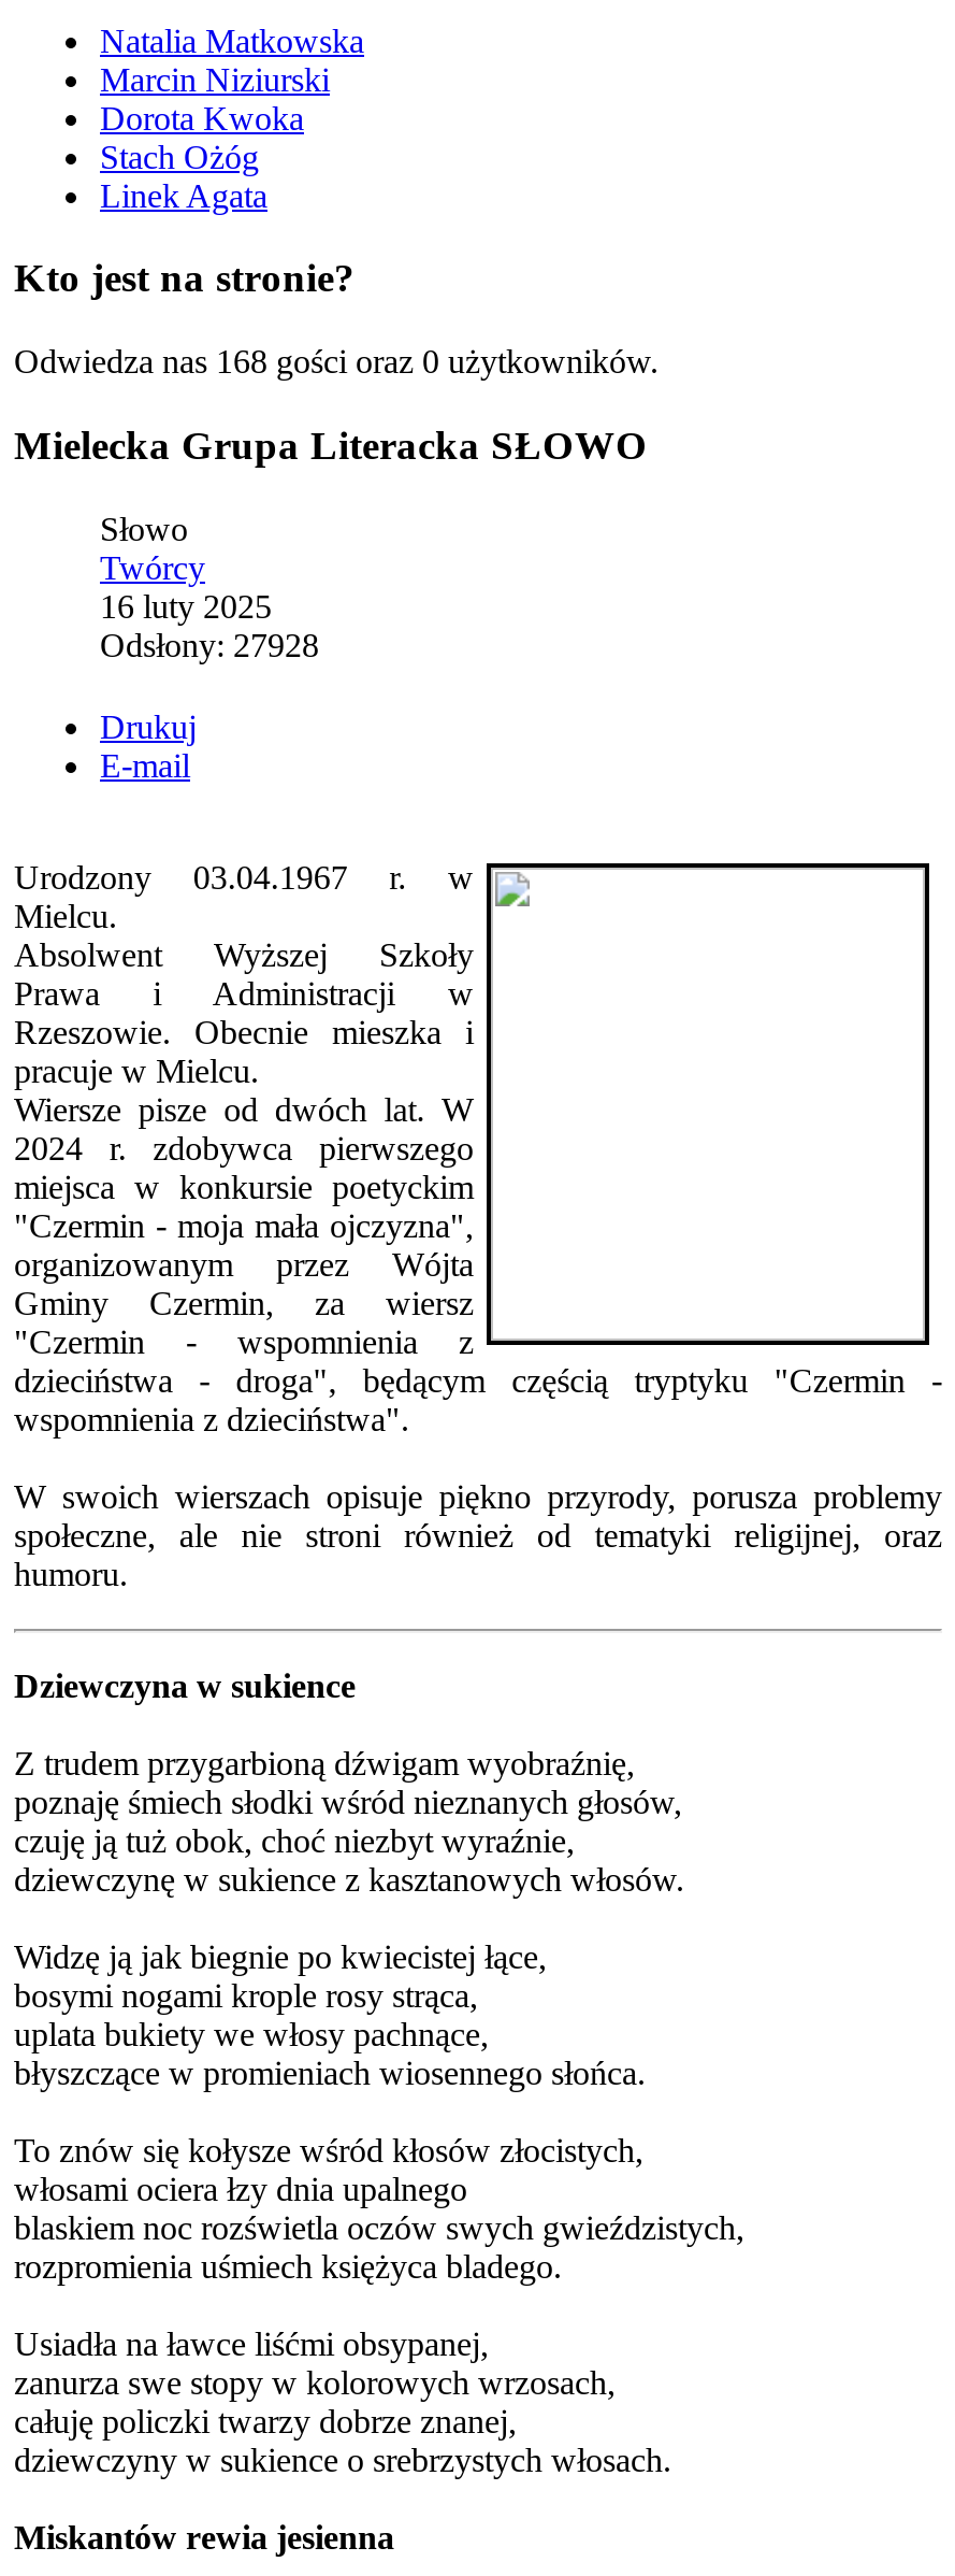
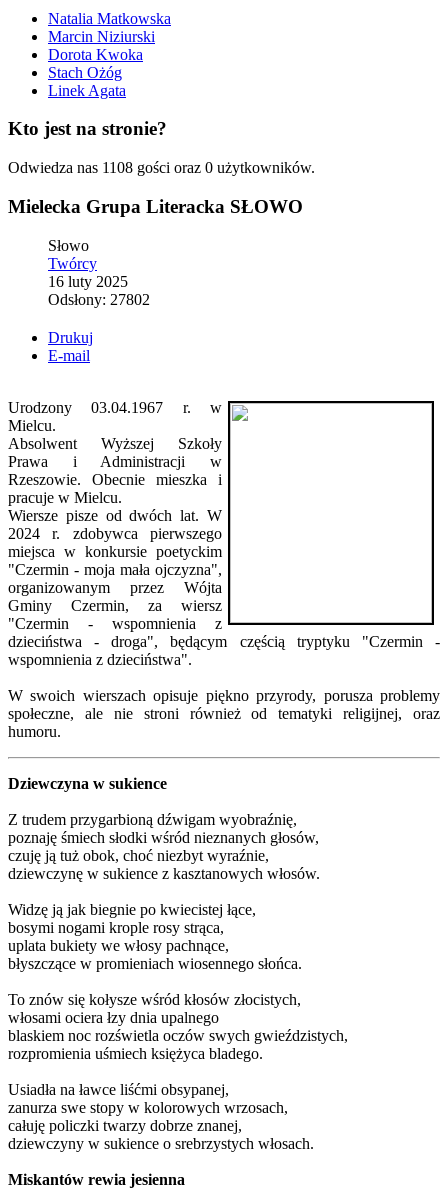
- Odwiedza nas 168 gości oraz 0 użytkowników.
+ Odwiedza nas 1108 gości oraz 0 użytkowników.

- Odsłony: 27928
+ Odsłony: 27802
